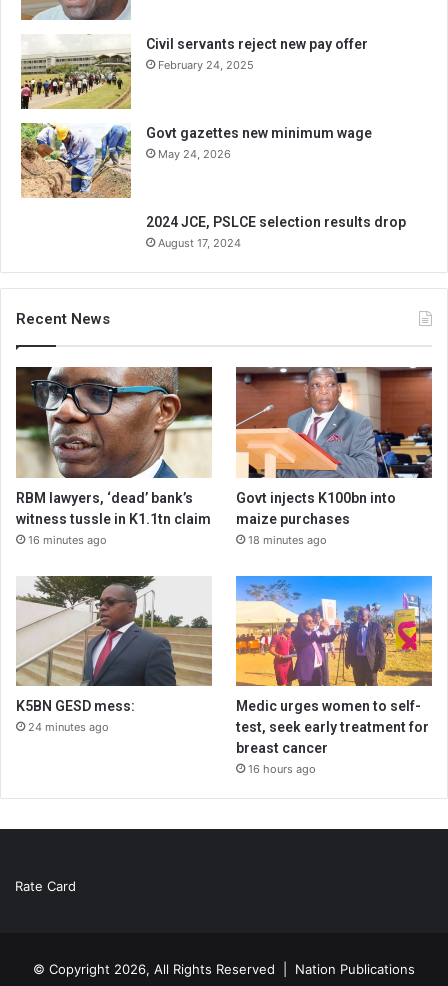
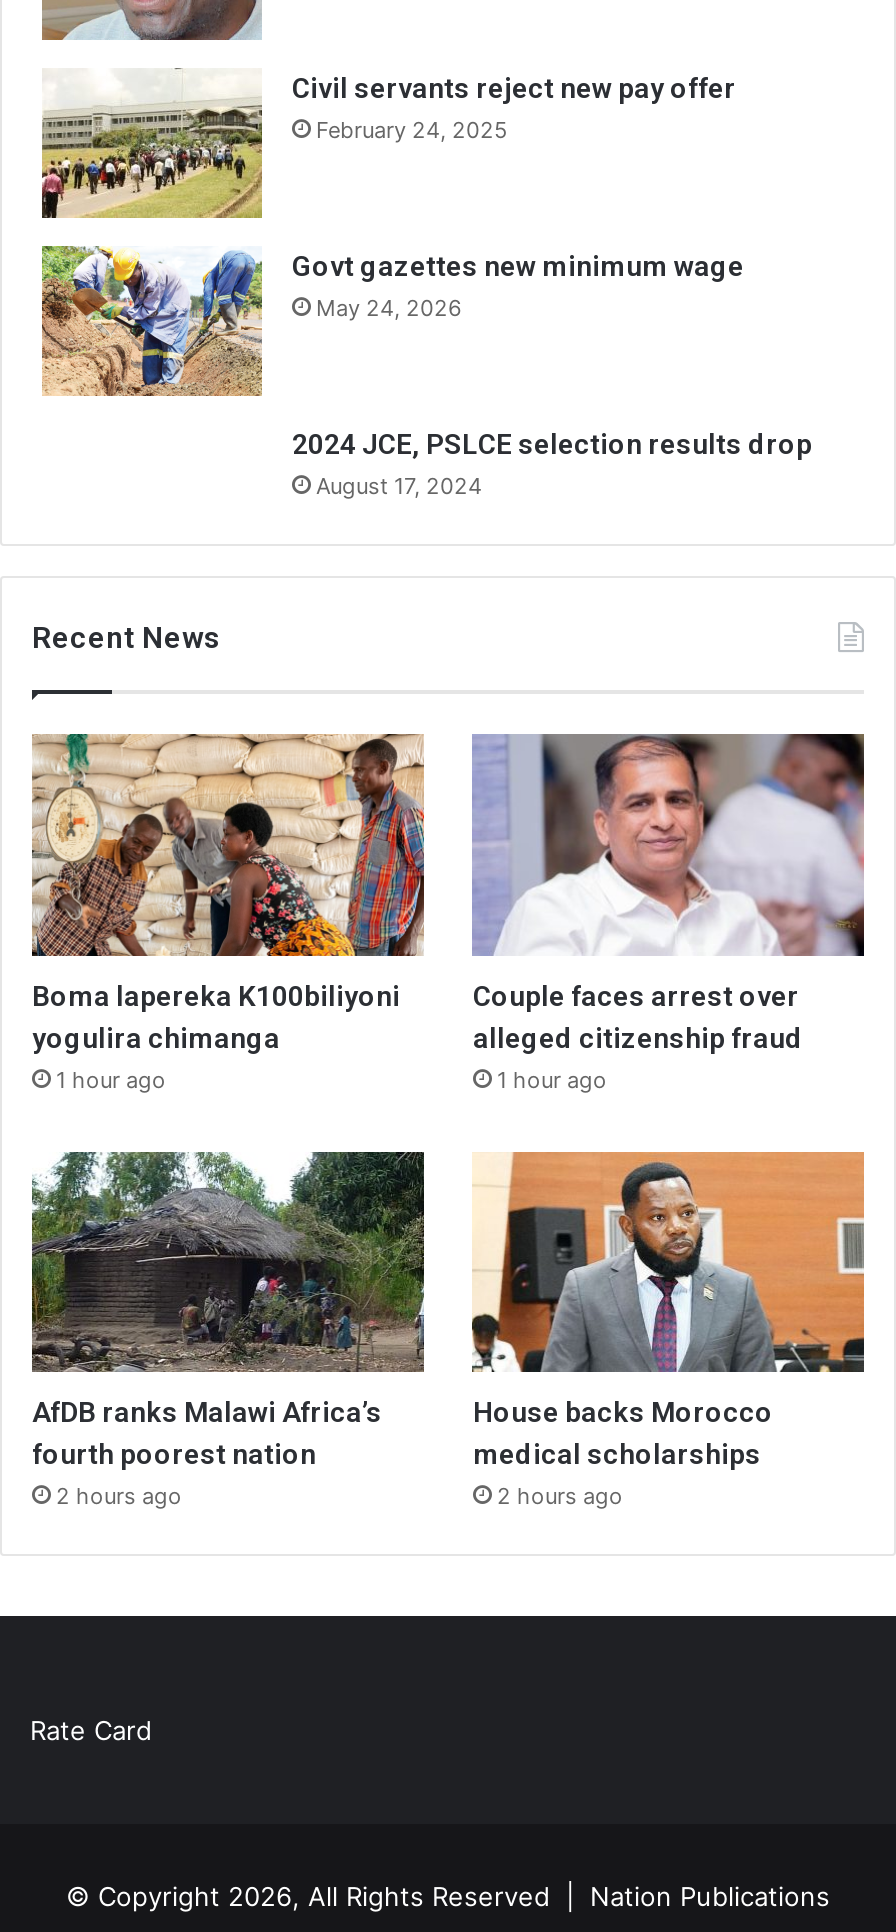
- [image]
- RBM lawyers, ‘dead’ bank’s
- witness tussle in K1.1tn claim
- 16 minutes ago
+ [image]
+ Boma lapereka K100biliyoni
+ yogulira chimanga
+ 1 hour ago

- [image]
- Govt injects K100bn into
- maize purchases
- 18 minutes ago
+ [image]
+ Couple faces arrest over
+ alleged citizenship fraud
+ 1 hour ago

- [image]
- K5BN GESD mess:
- 24 minutes ago
+ [image]
+ AfDB ranks Malawi Africa’s
+ fourth poorest nation
+ 2 hours ago

- [image]
- Medic urges women to self-
- test, seek early treatment for
- breast cancer
- 16 hours ago
+ [image]
+ House backs Morocco
+ medical scholarships
+ 2 hours ago
